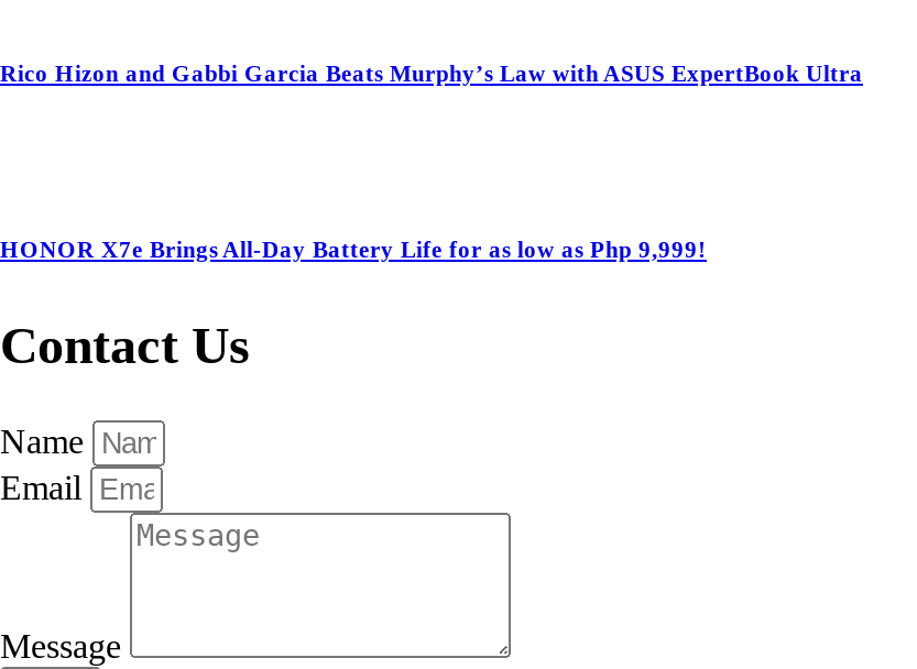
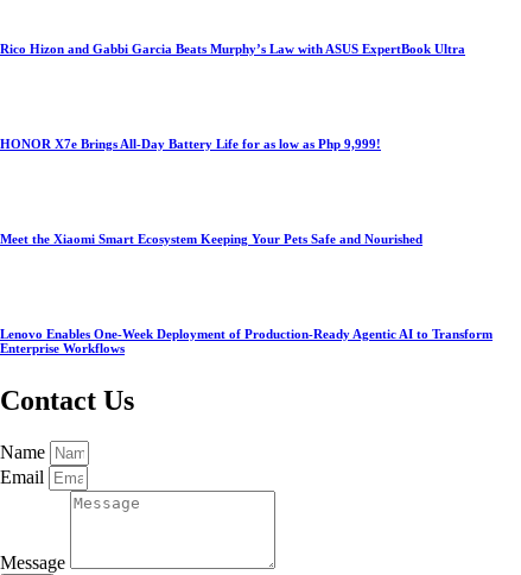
+ Meet the Xiaomi Smart Ecosystem Keeping Your Pets Safe and Nourished

+ Lenovo Enables One-Week Deployment of Production-Ready Agentic AI to Transform
+ Enterprise Workflows
